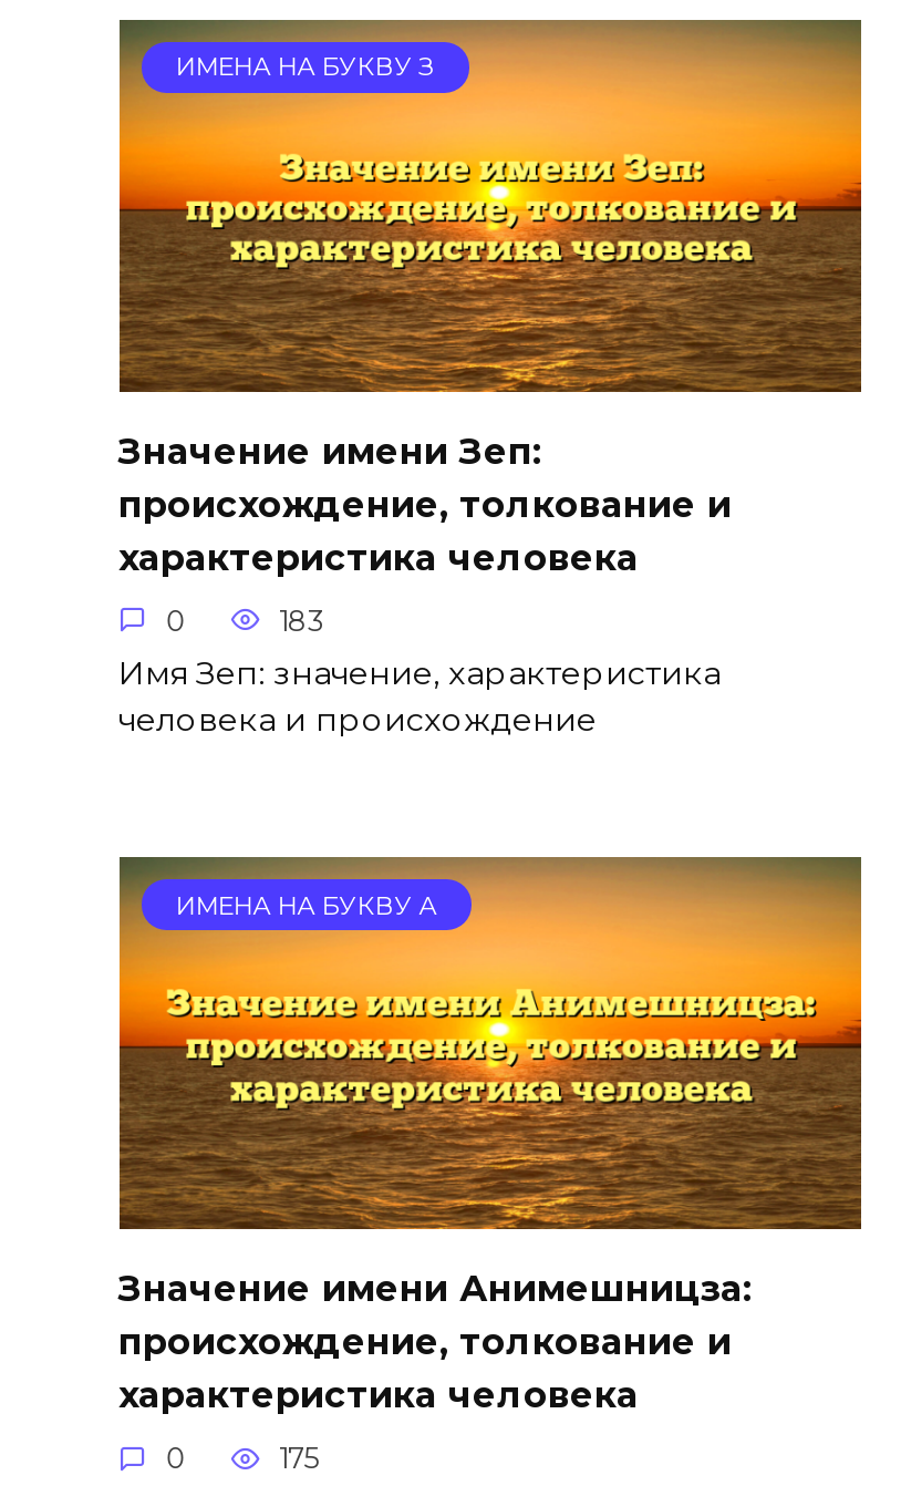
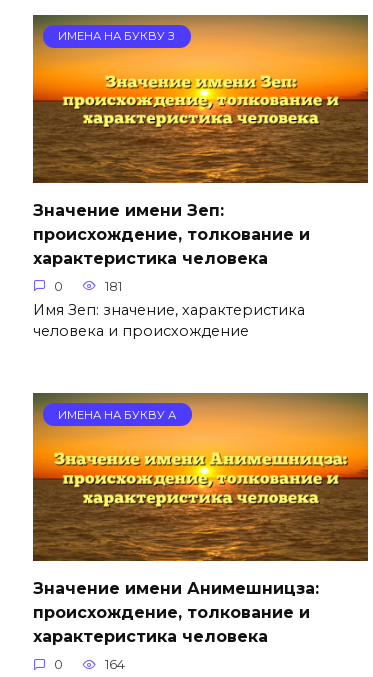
- 183
+ 181

- 175
+ 164
